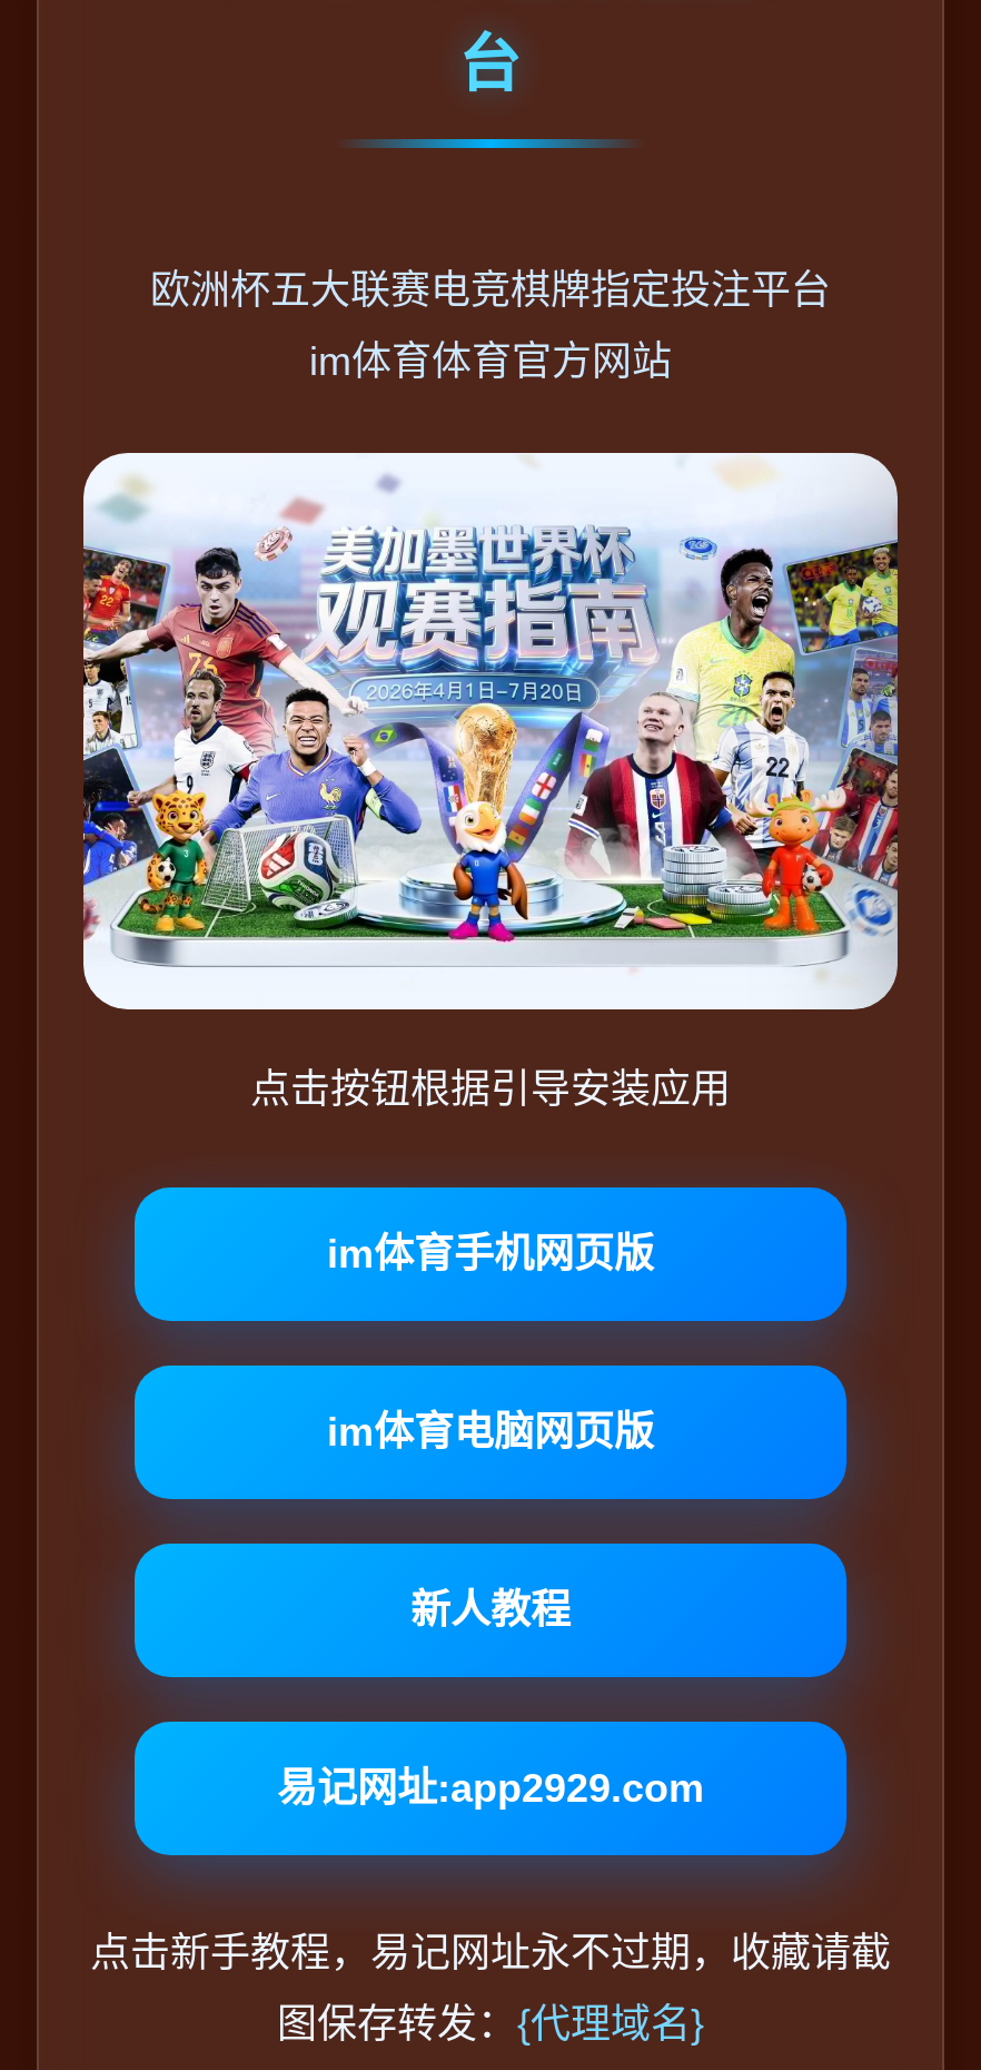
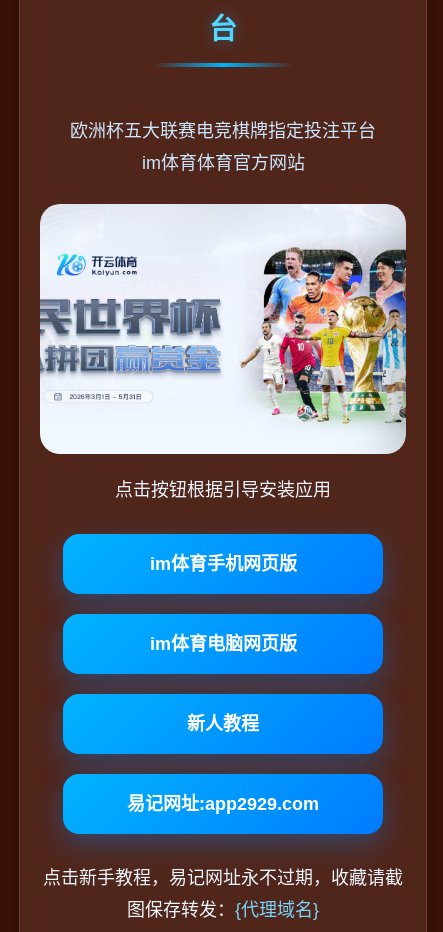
- [image]
+ [image]
